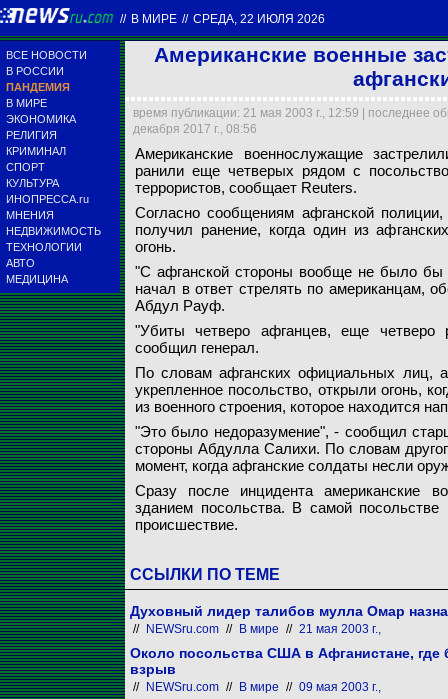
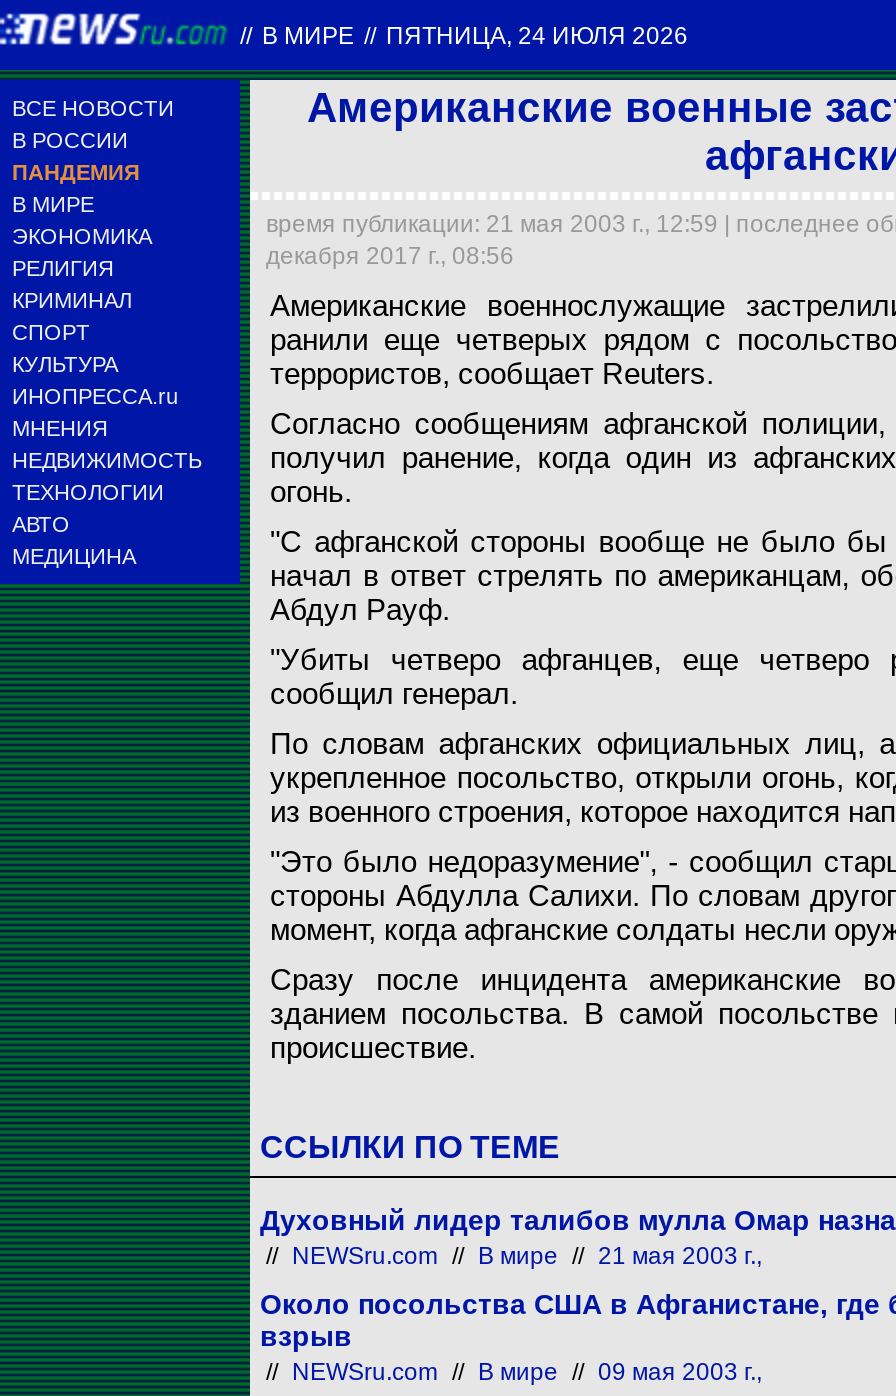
- // В МИРЕ // СРЕДА, 22 ИЮЛЯ 2026
+ // В МИРЕ // ПЯТНИЦА, 24 ИЮЛЯ 2026
